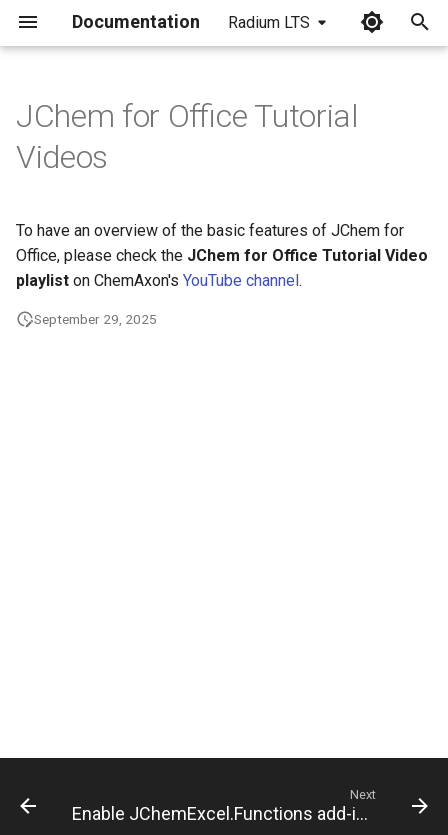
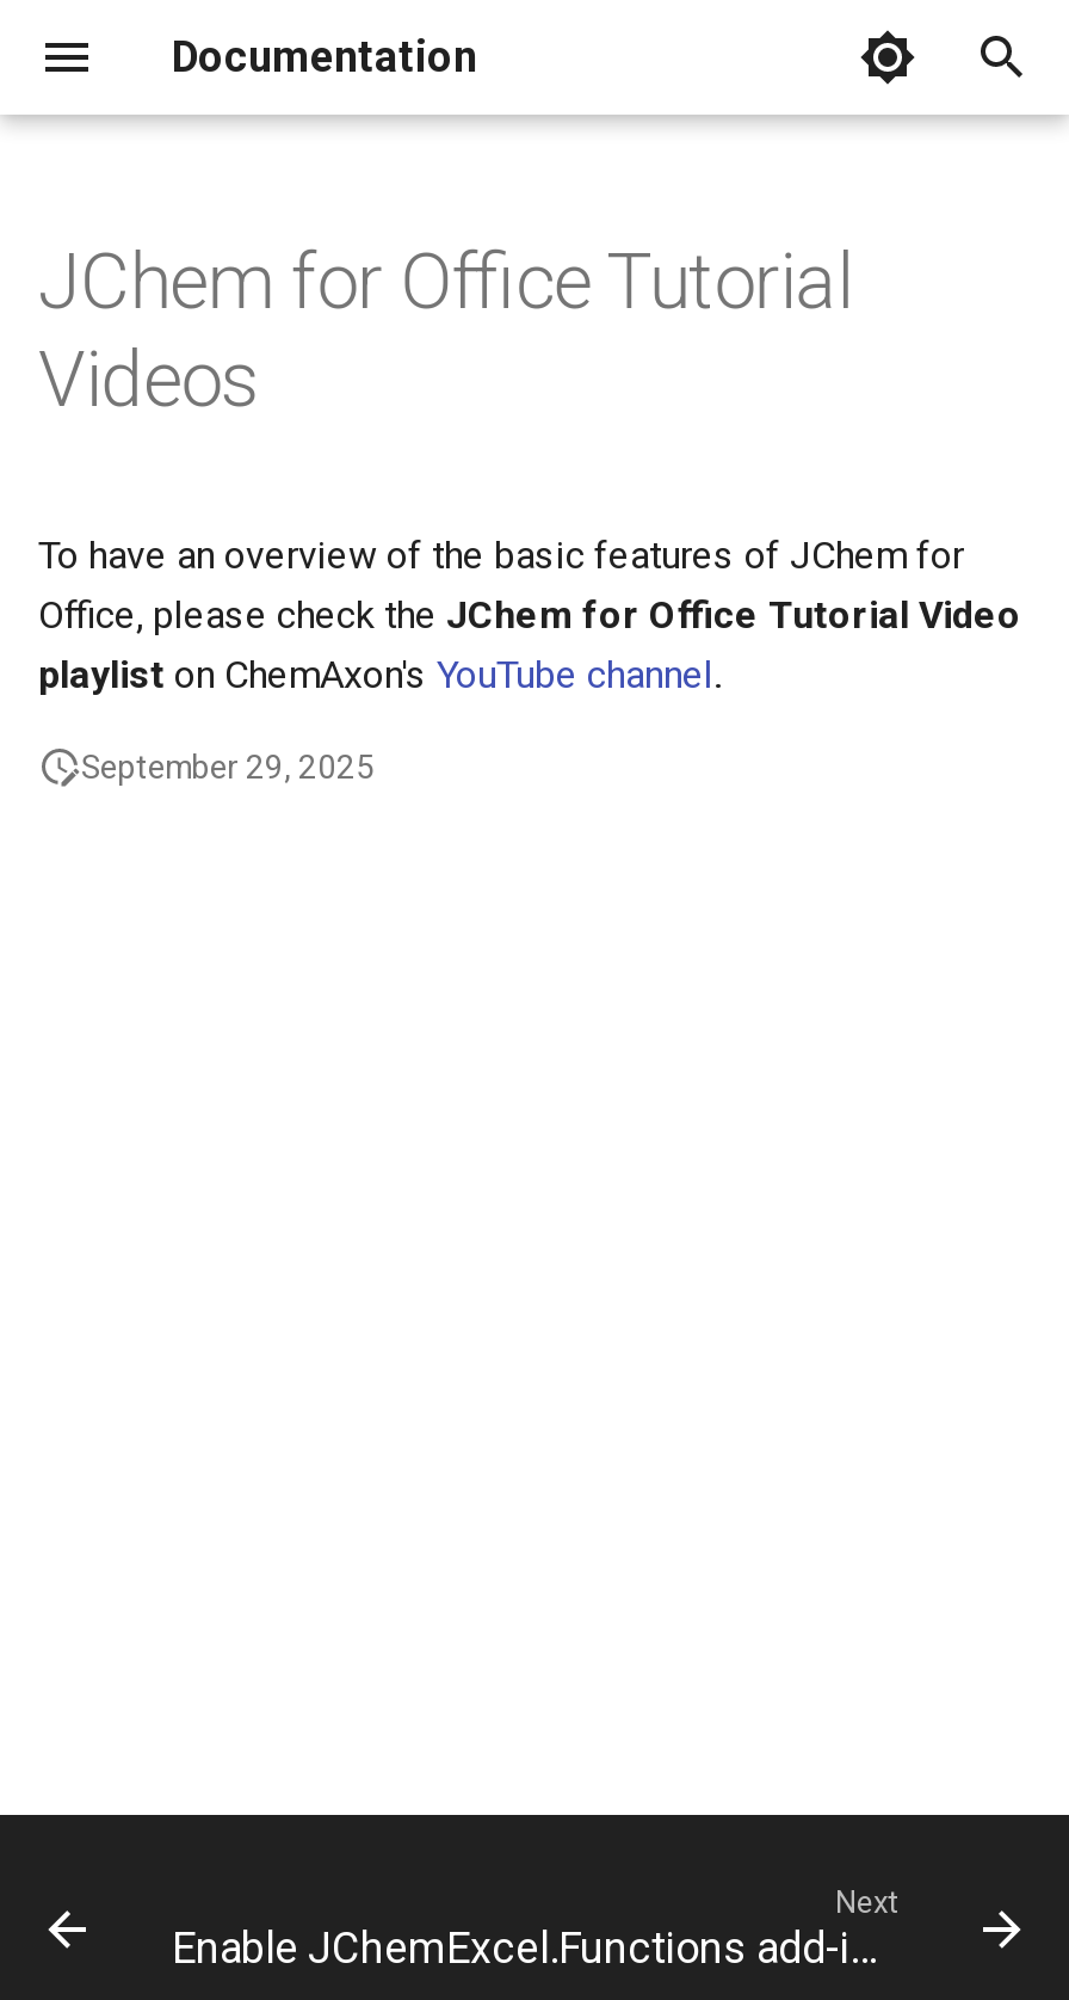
- Radium LTS
